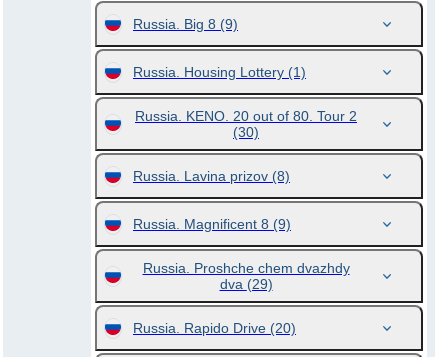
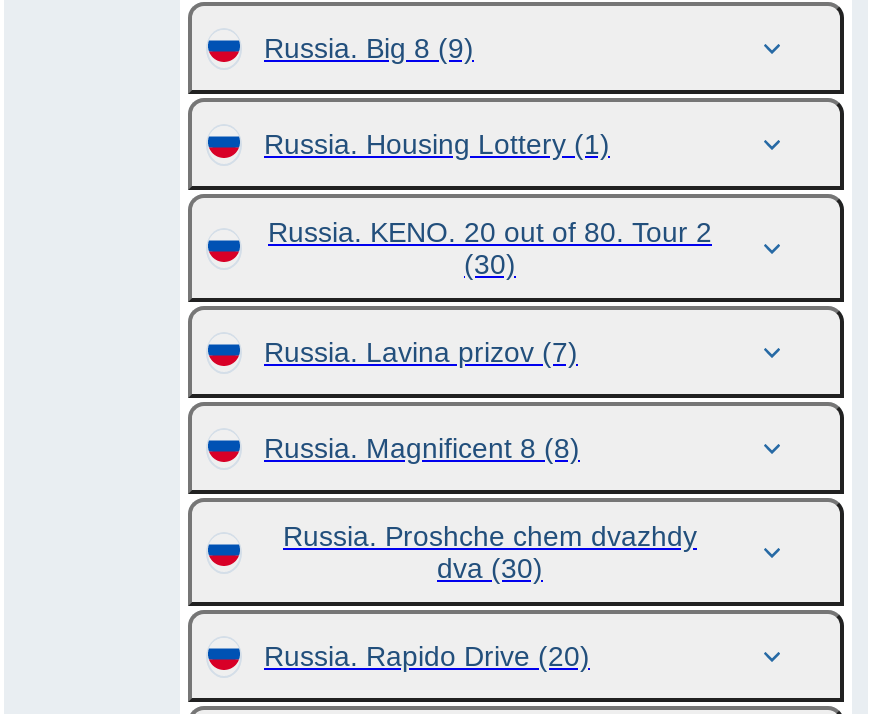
- Russia. Lavina prizov (8)
+ Russia. Lavina prizov (7)

- Russia. Magnificent 8 (9)
+ Russia. Magnificent 8 (8)

- dva (29)
+ dva (30)
